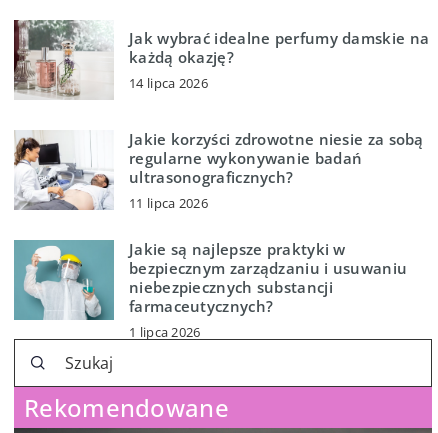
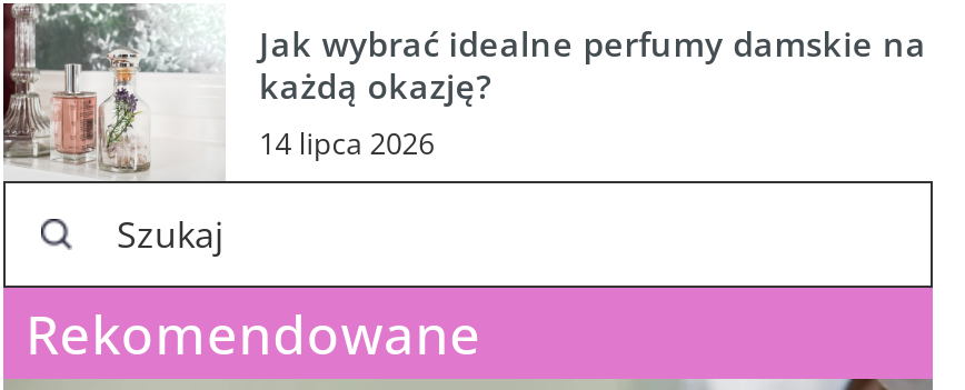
- [image]
- Jakie korzyści zdrowotne niesie za sobą
- regularne wykonywanie badań
- ultrasonograficznych?
- 11 lipca 2026
- Jakie są najlepsze praktyki w
- bezpiecznym zarządzaniu i usuwaniu
- niebezpiecznych substancji
- farmaceutycznych?
- 1 lipca 2026

- [image]
